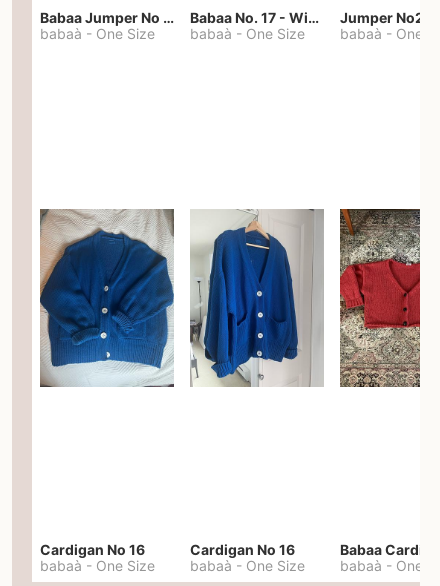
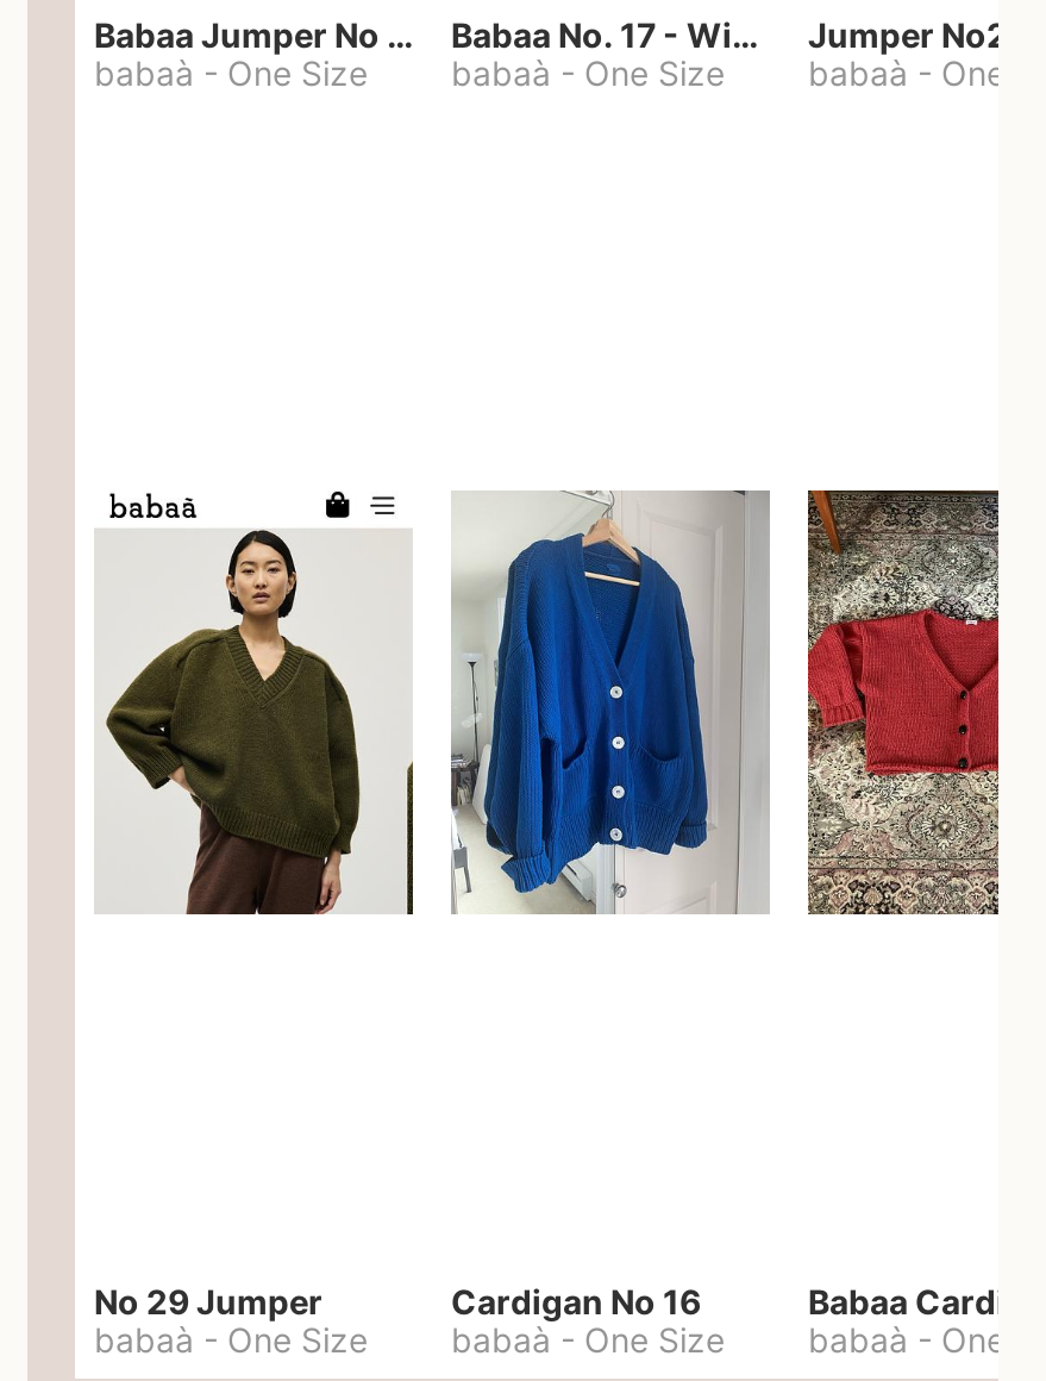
- [image]
+ [image]

- Cardigan No 16
+ No 29 Jumper
